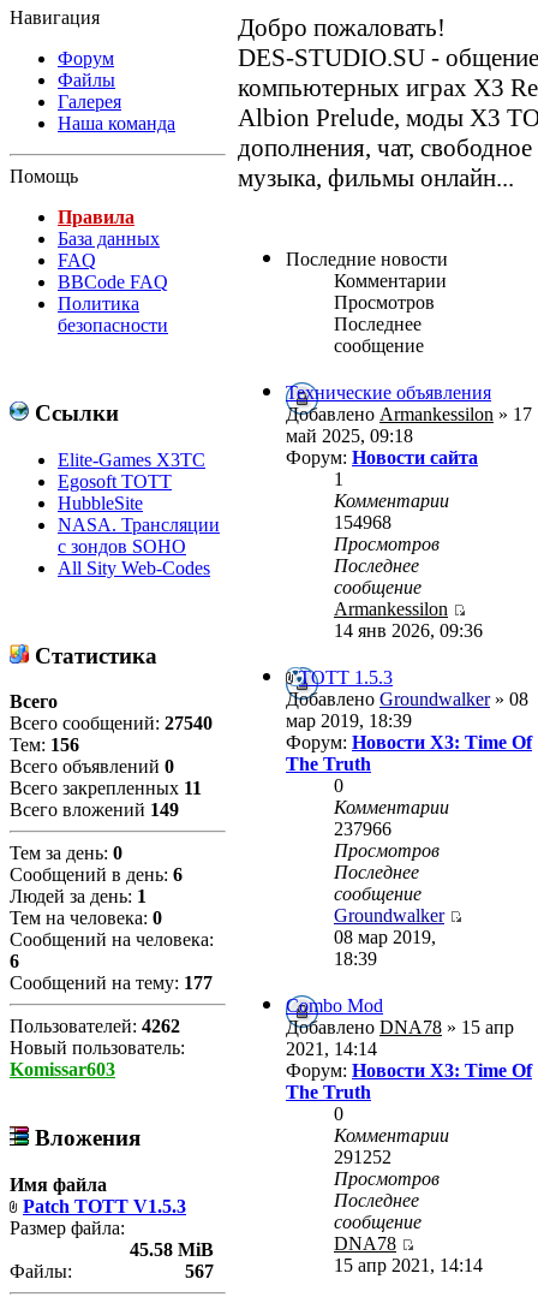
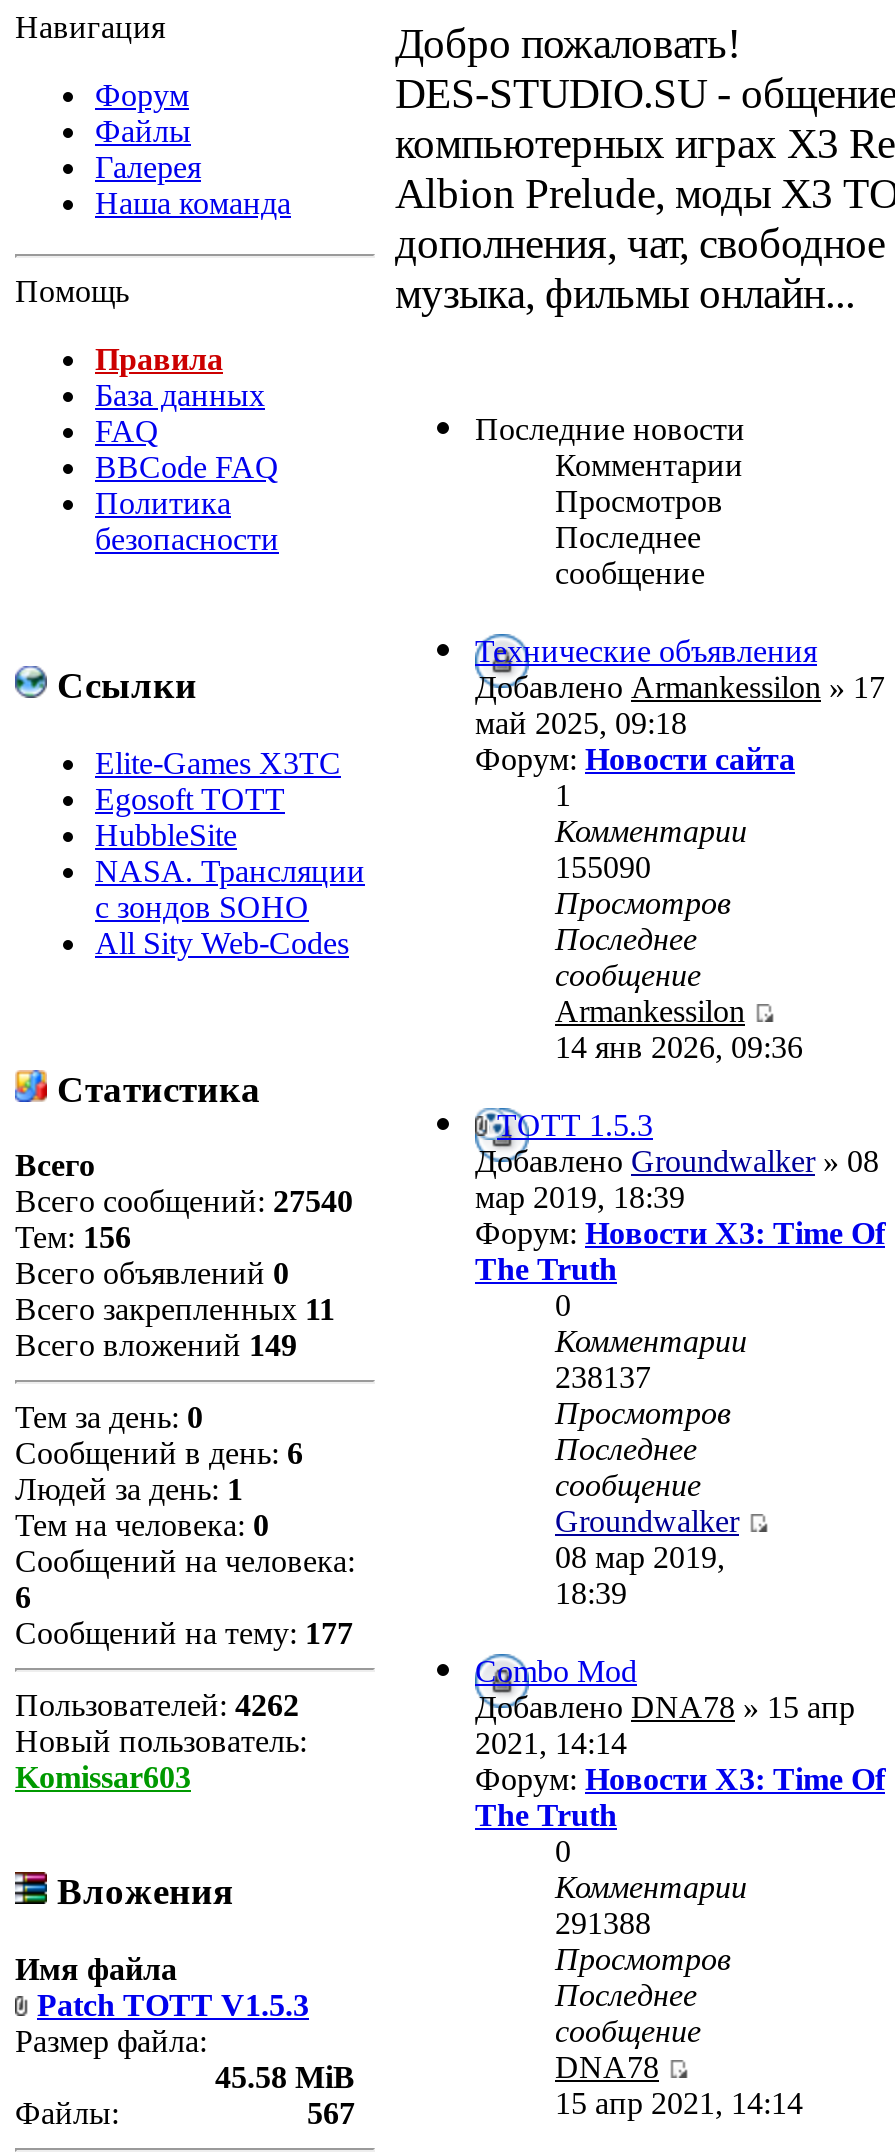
- 154968
+ 155090

- 237966
+ 238137

- 291252
+ 291388
